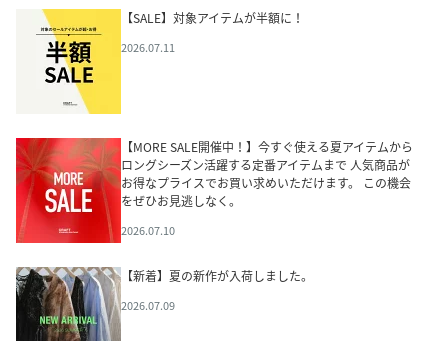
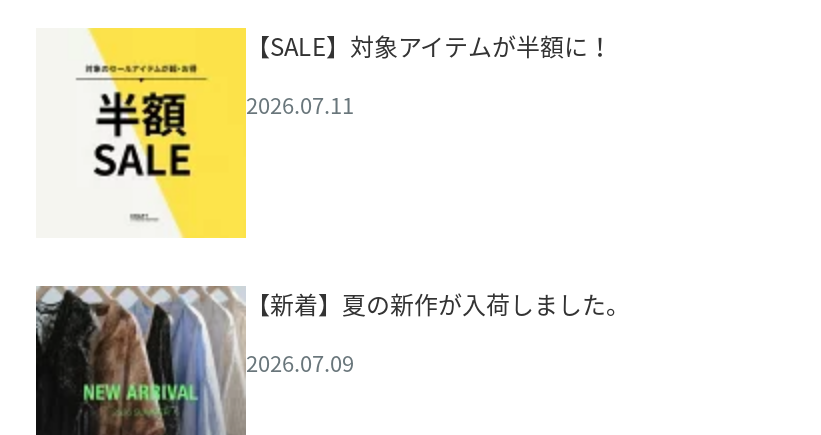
- [image]
- 【MORE SALE開催中！】今すぐ使える夏アイテムから
- ロングシーズン活躍する定番アイテムまで 人気商品が
- お得なプライスでお買い求めいただけます。 この機会
- をぜひお見逃しなく。
- 2026.07.10
